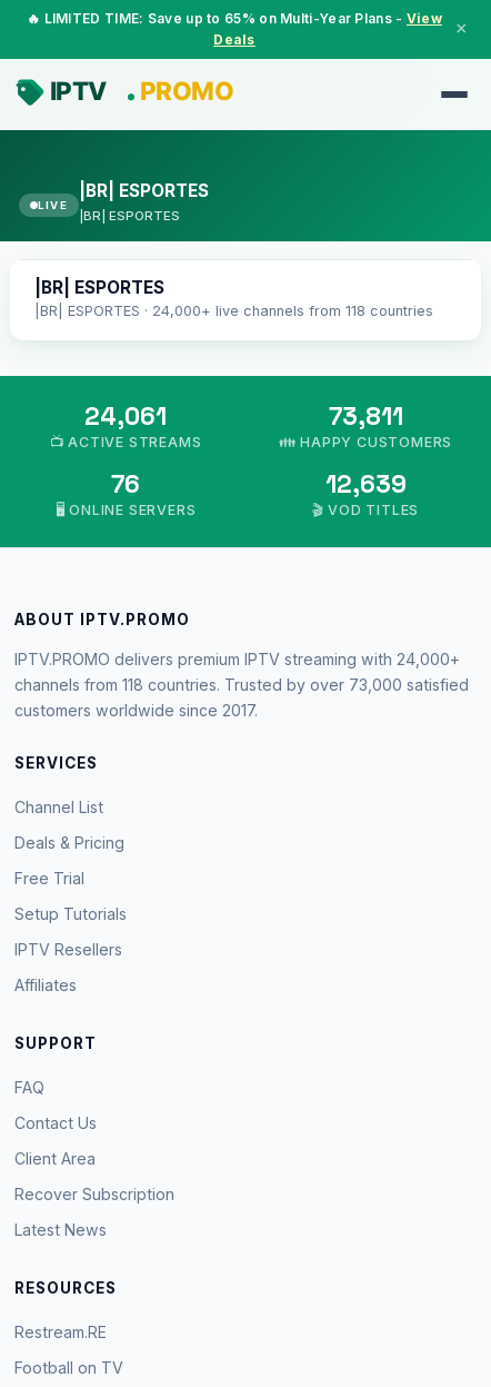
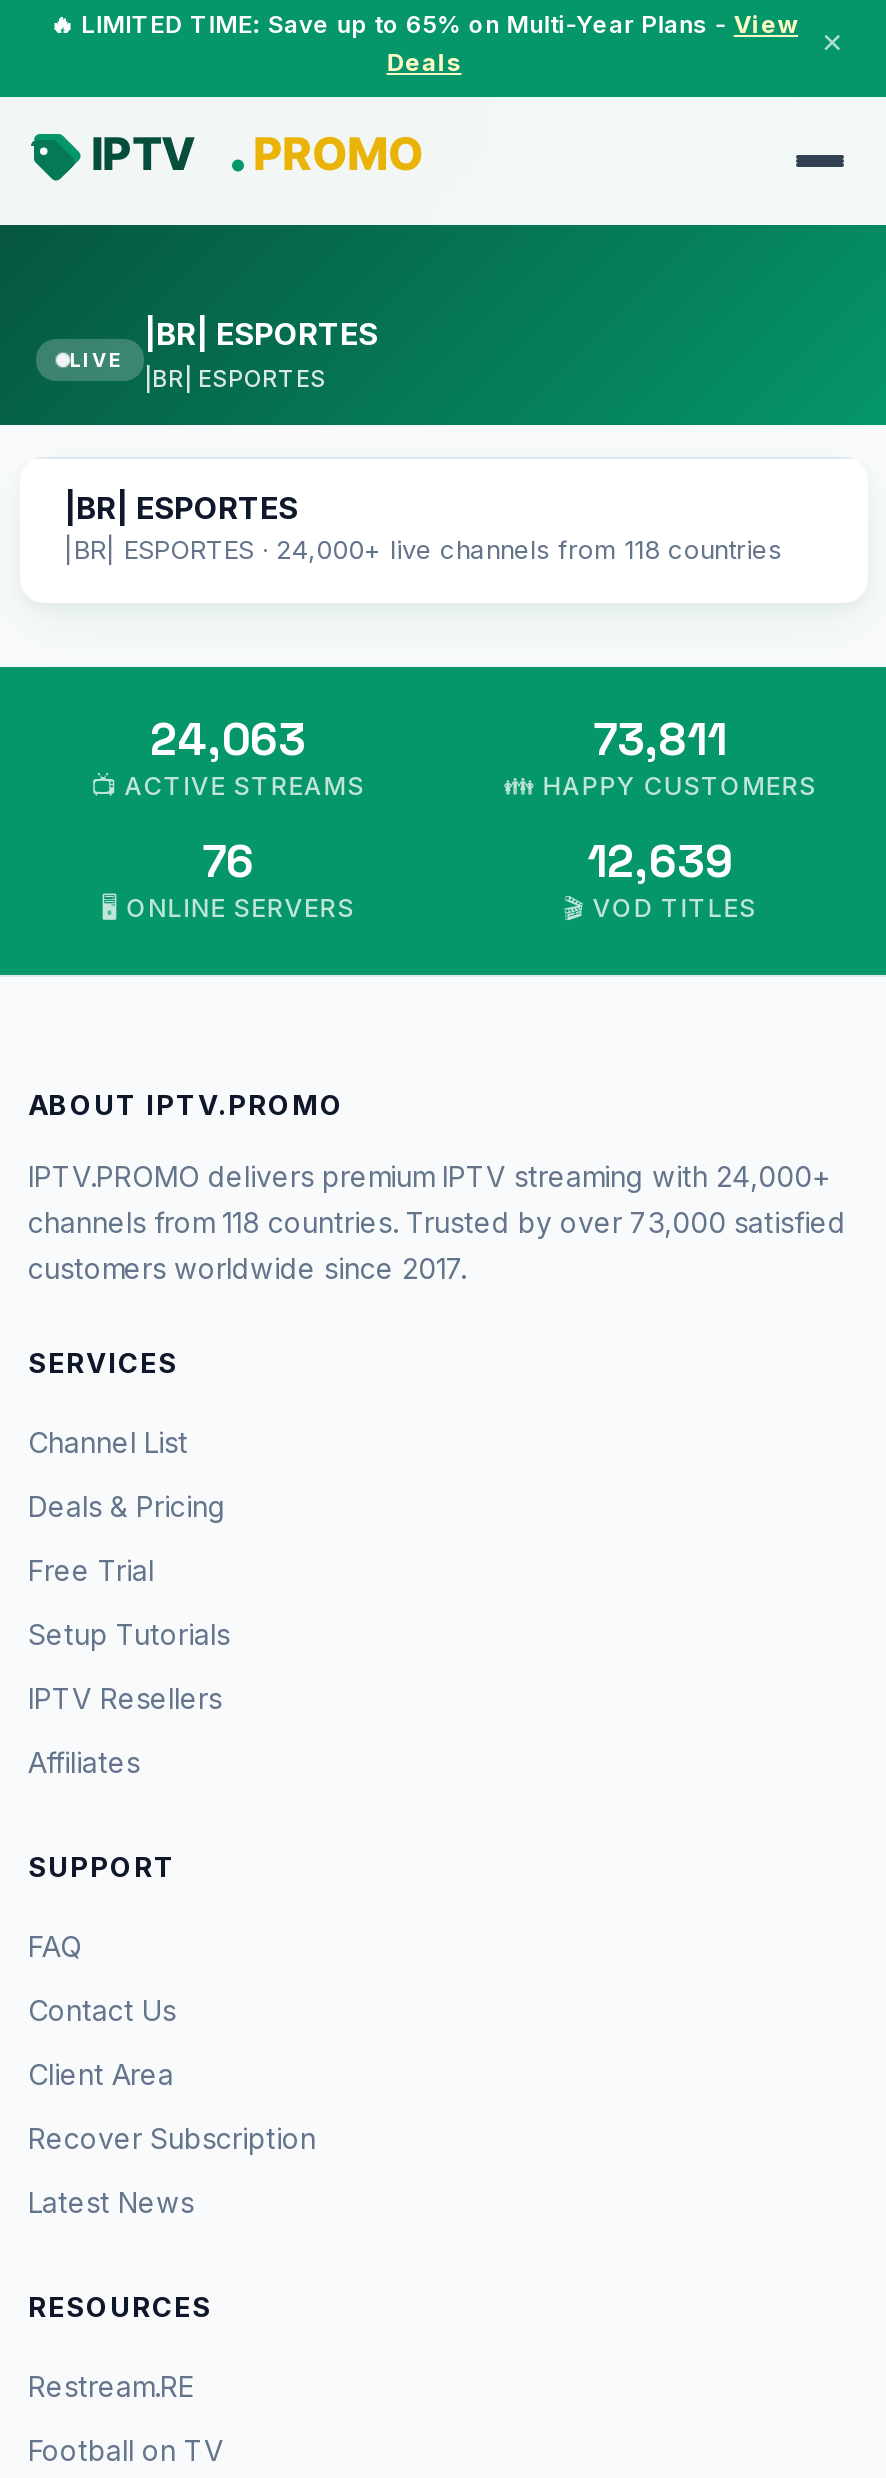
- 24,061
+ 24,063
